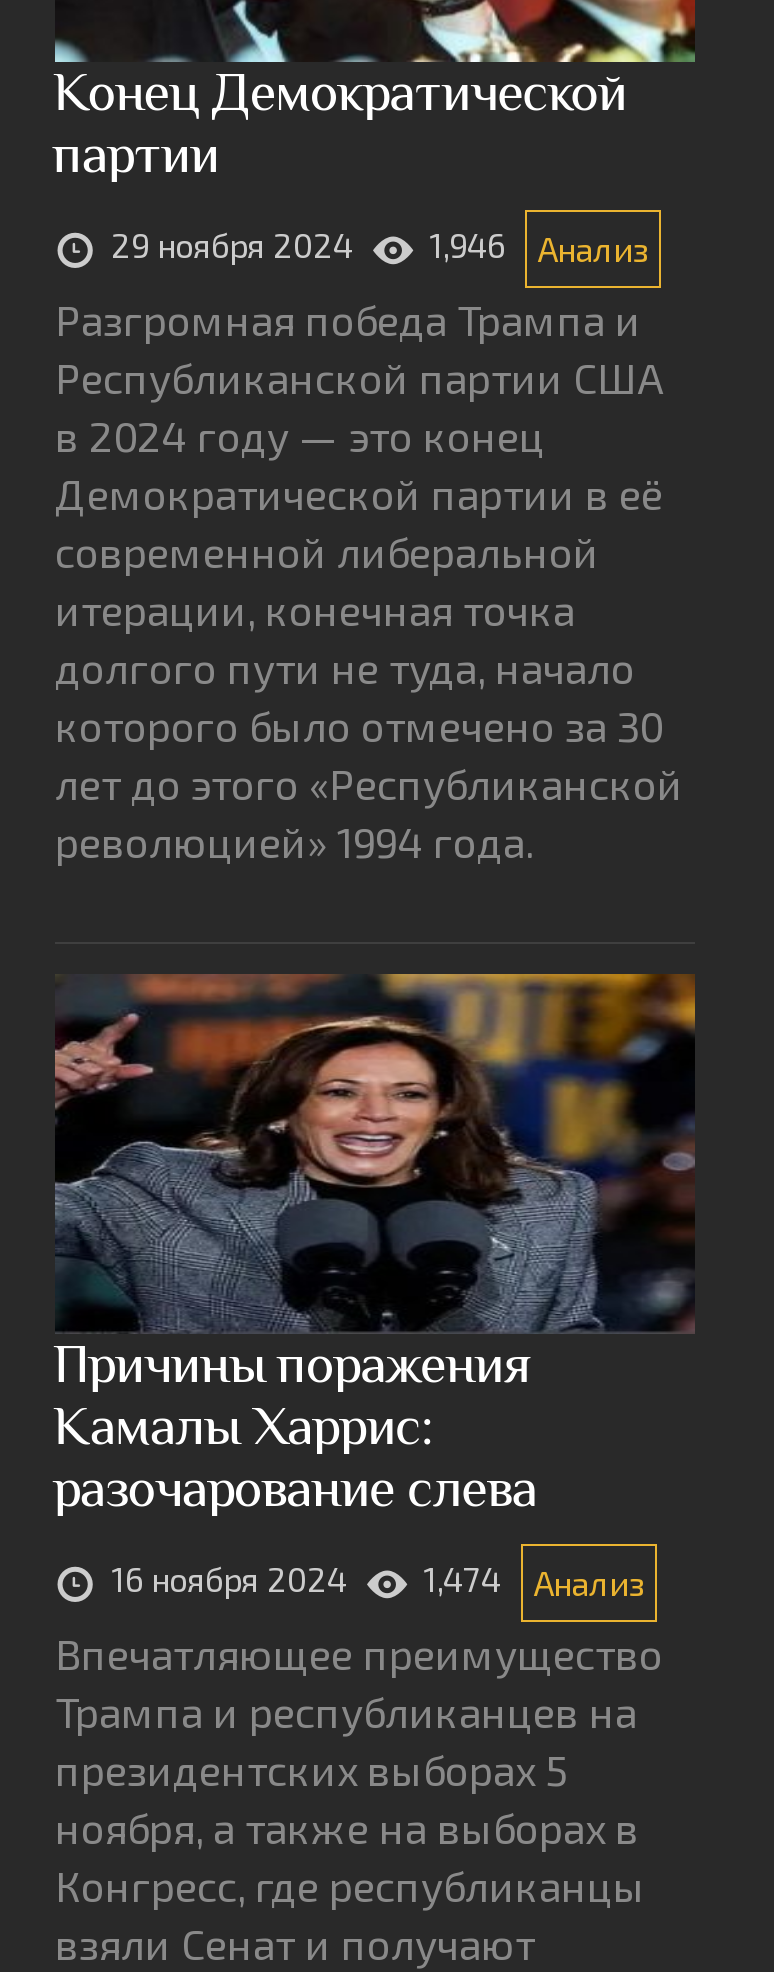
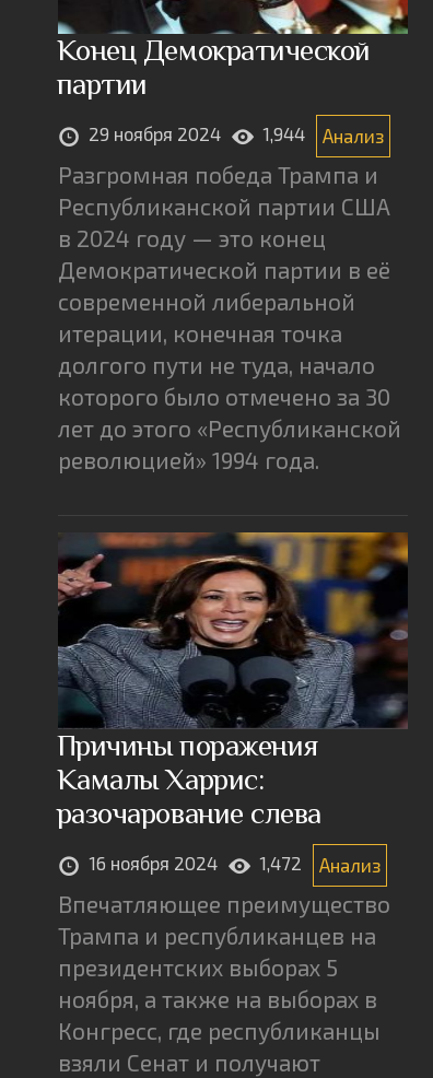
- 29 ноября 2024 1,946 Анализ
+ 29 ноября 2024 1,944 Анализ

- 16 ноября 2024 1,474 Анализ
+ 16 ноября 2024 1,472 Анализ
